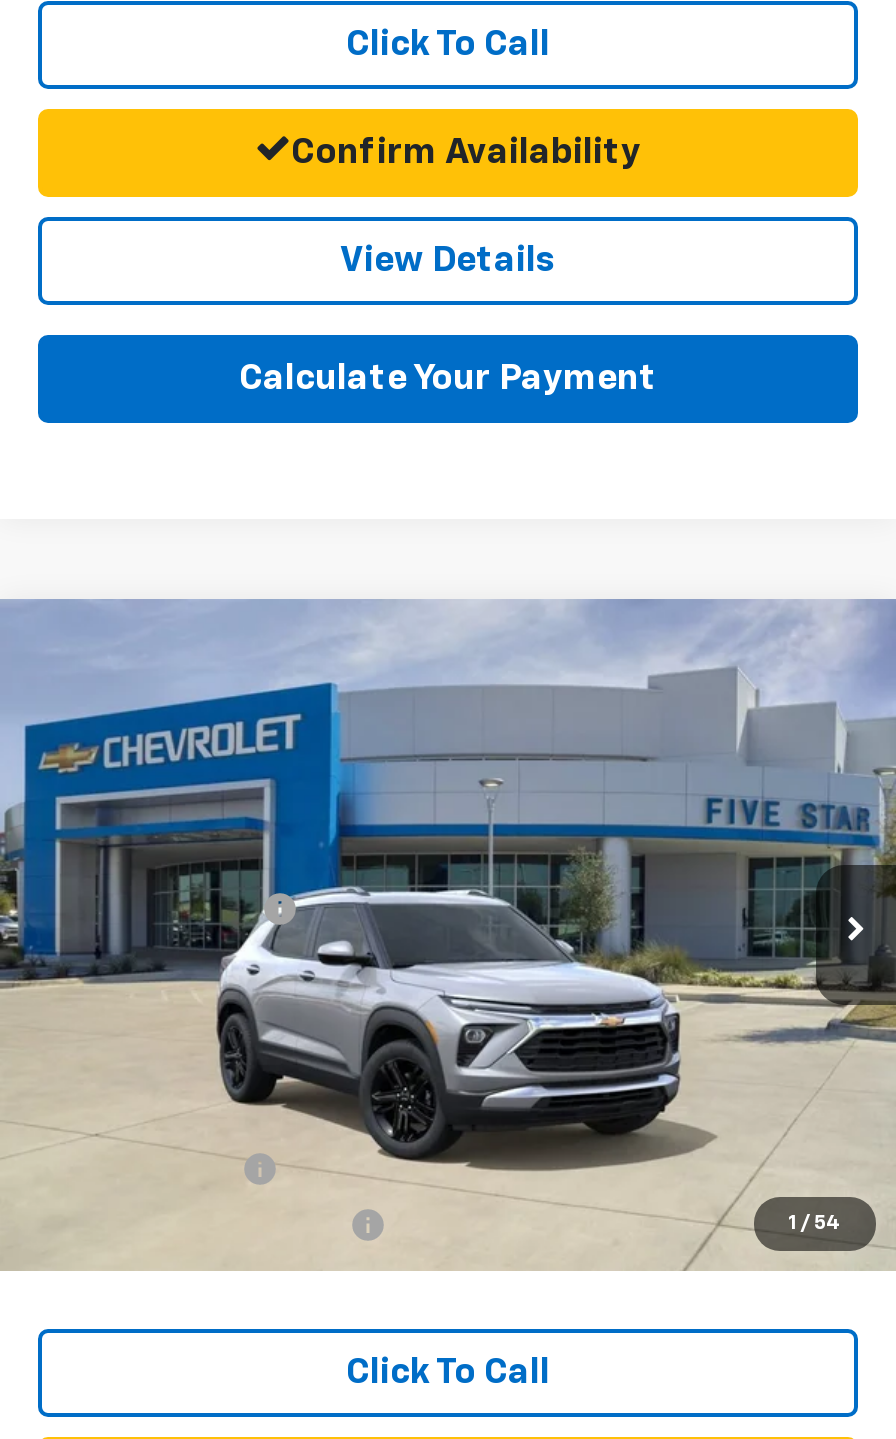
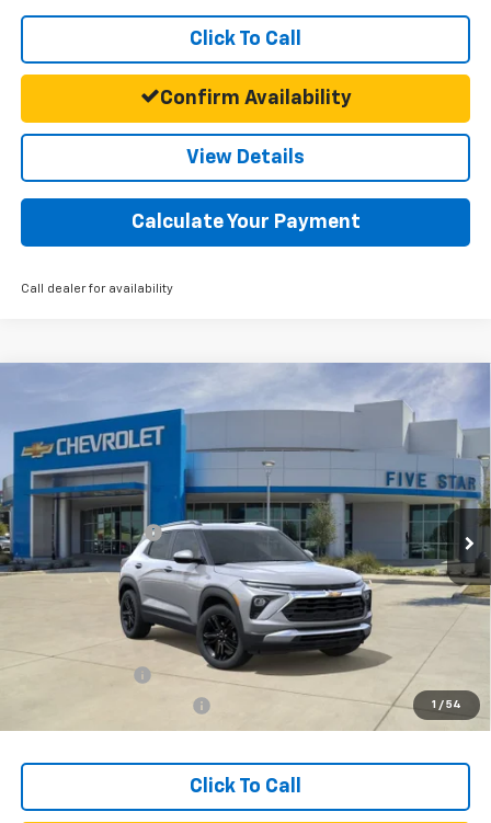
+ Call dealer for availability
